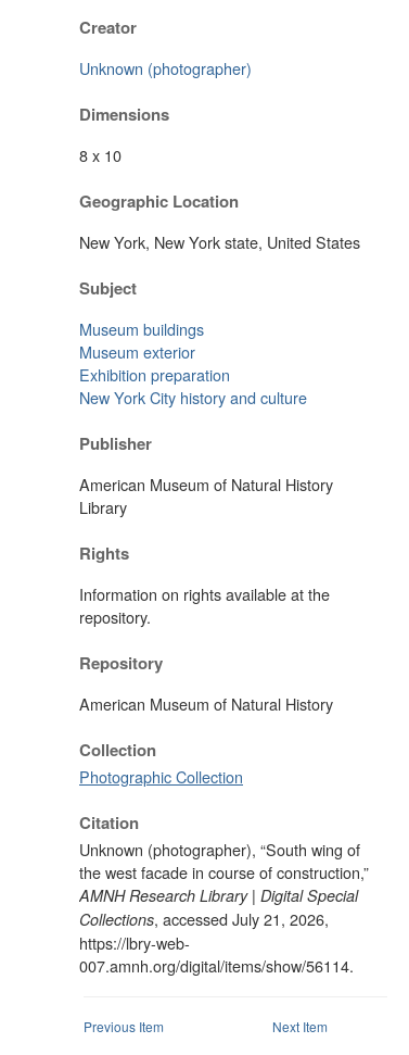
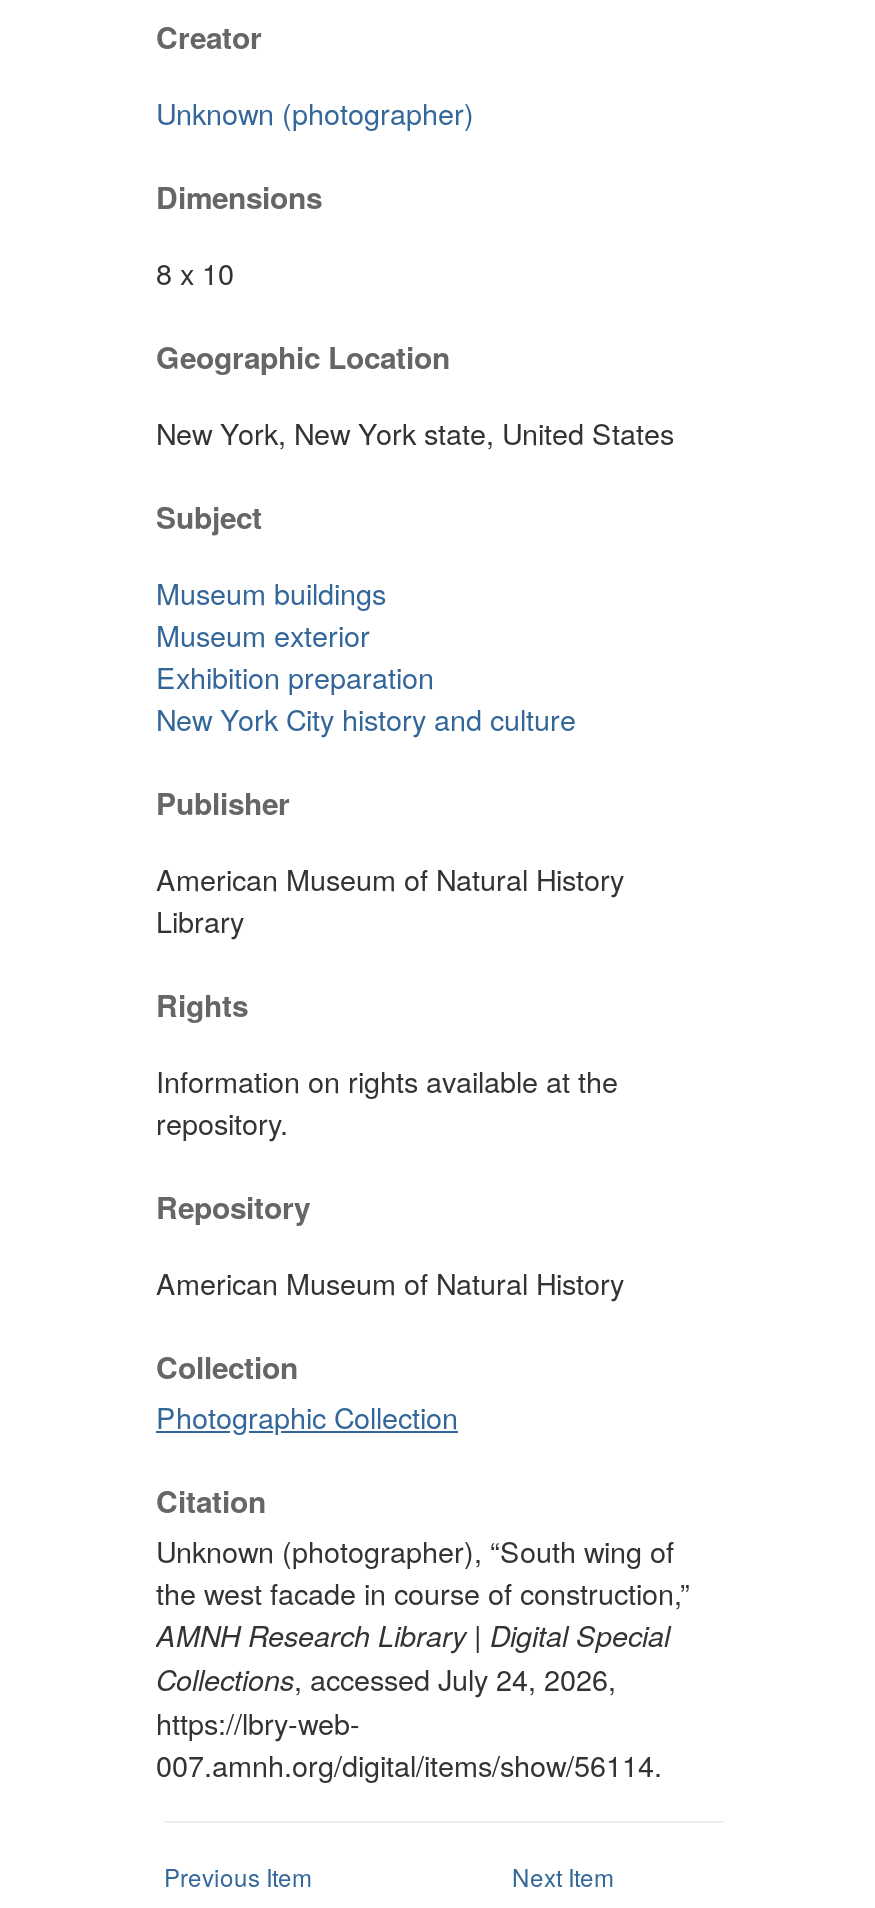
- Collections, accessed July 21, 2026,
+ Collections, accessed July 24, 2026,
